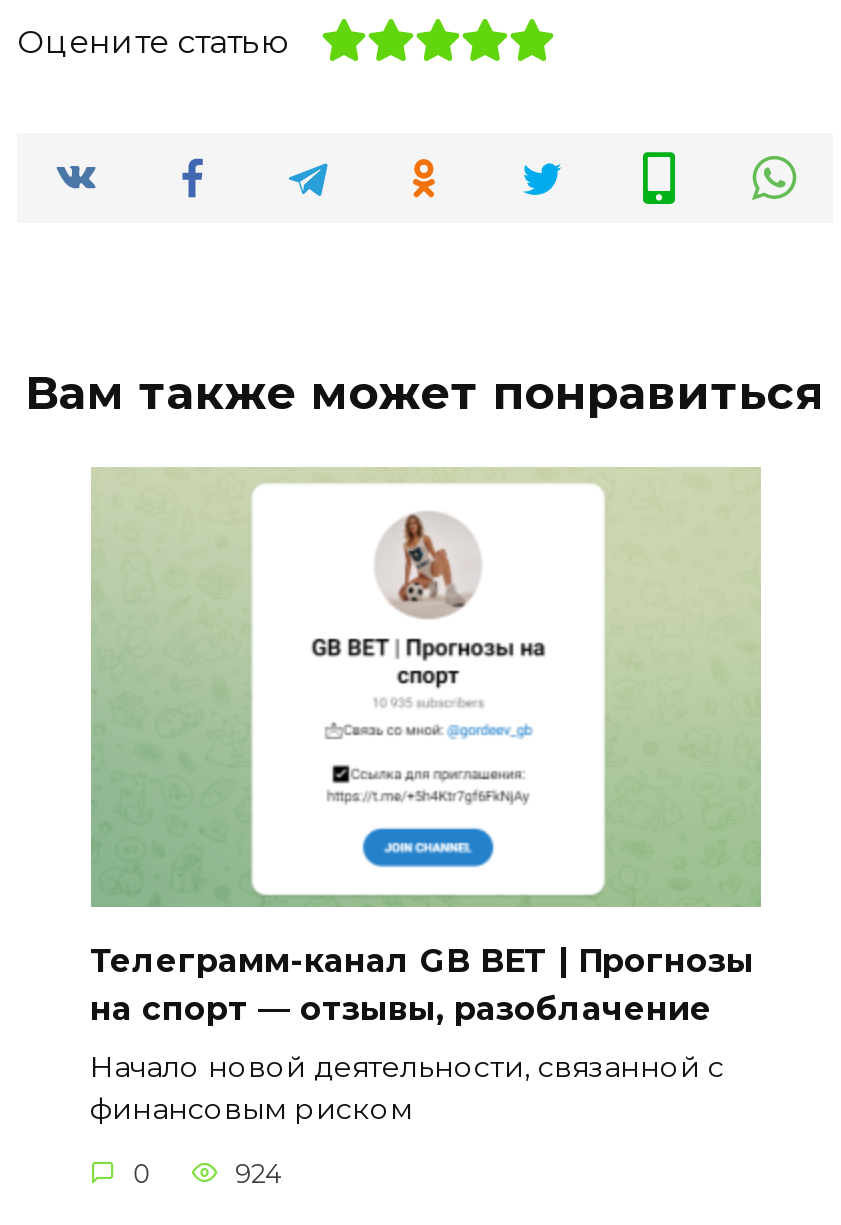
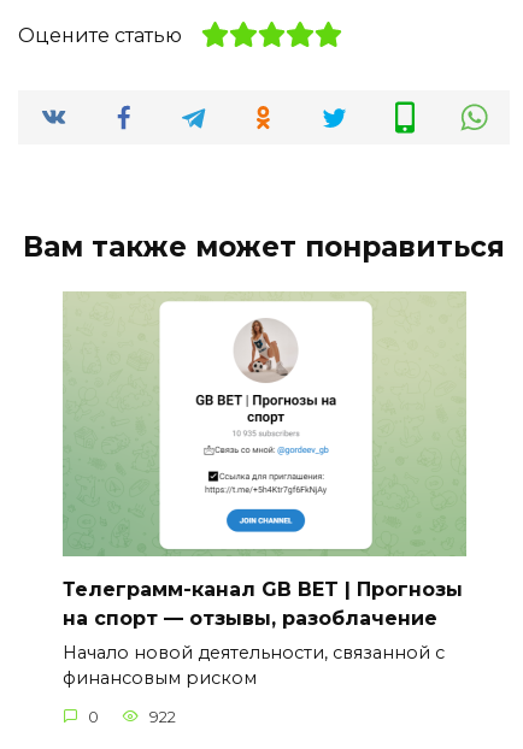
- 924
+ 922
